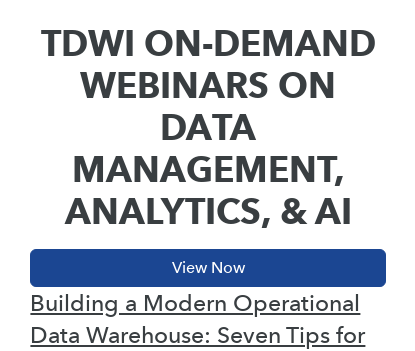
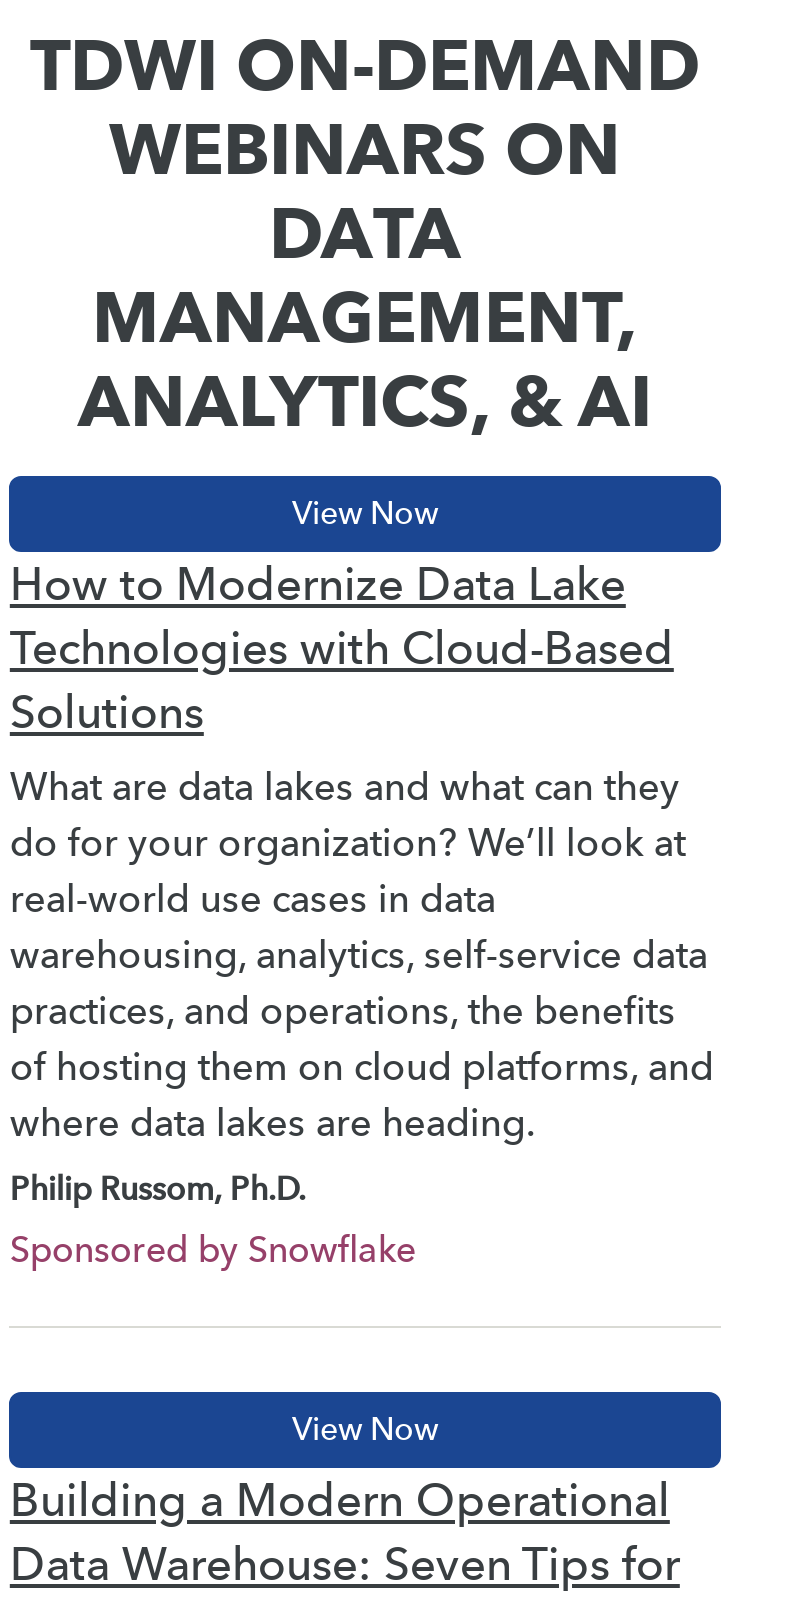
+ How to Modernize Data Lake
+ Technologies with Cloud-Based
+ Solutions
+ What are data lakes and what can they
+ do for your organization? We’ll look at
+ real-world use cases in data
+ warehousing, analytics, self-service data
+ practices, and operations, the benefits
+ of hosting them on cloud platforms, and
+ where data lakes are heading.
+ Philip Russom, Ph.D.
+ Sponsored by Snowflake
